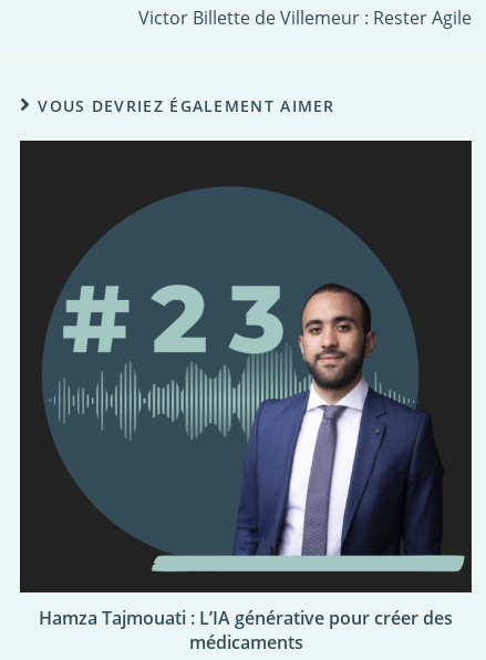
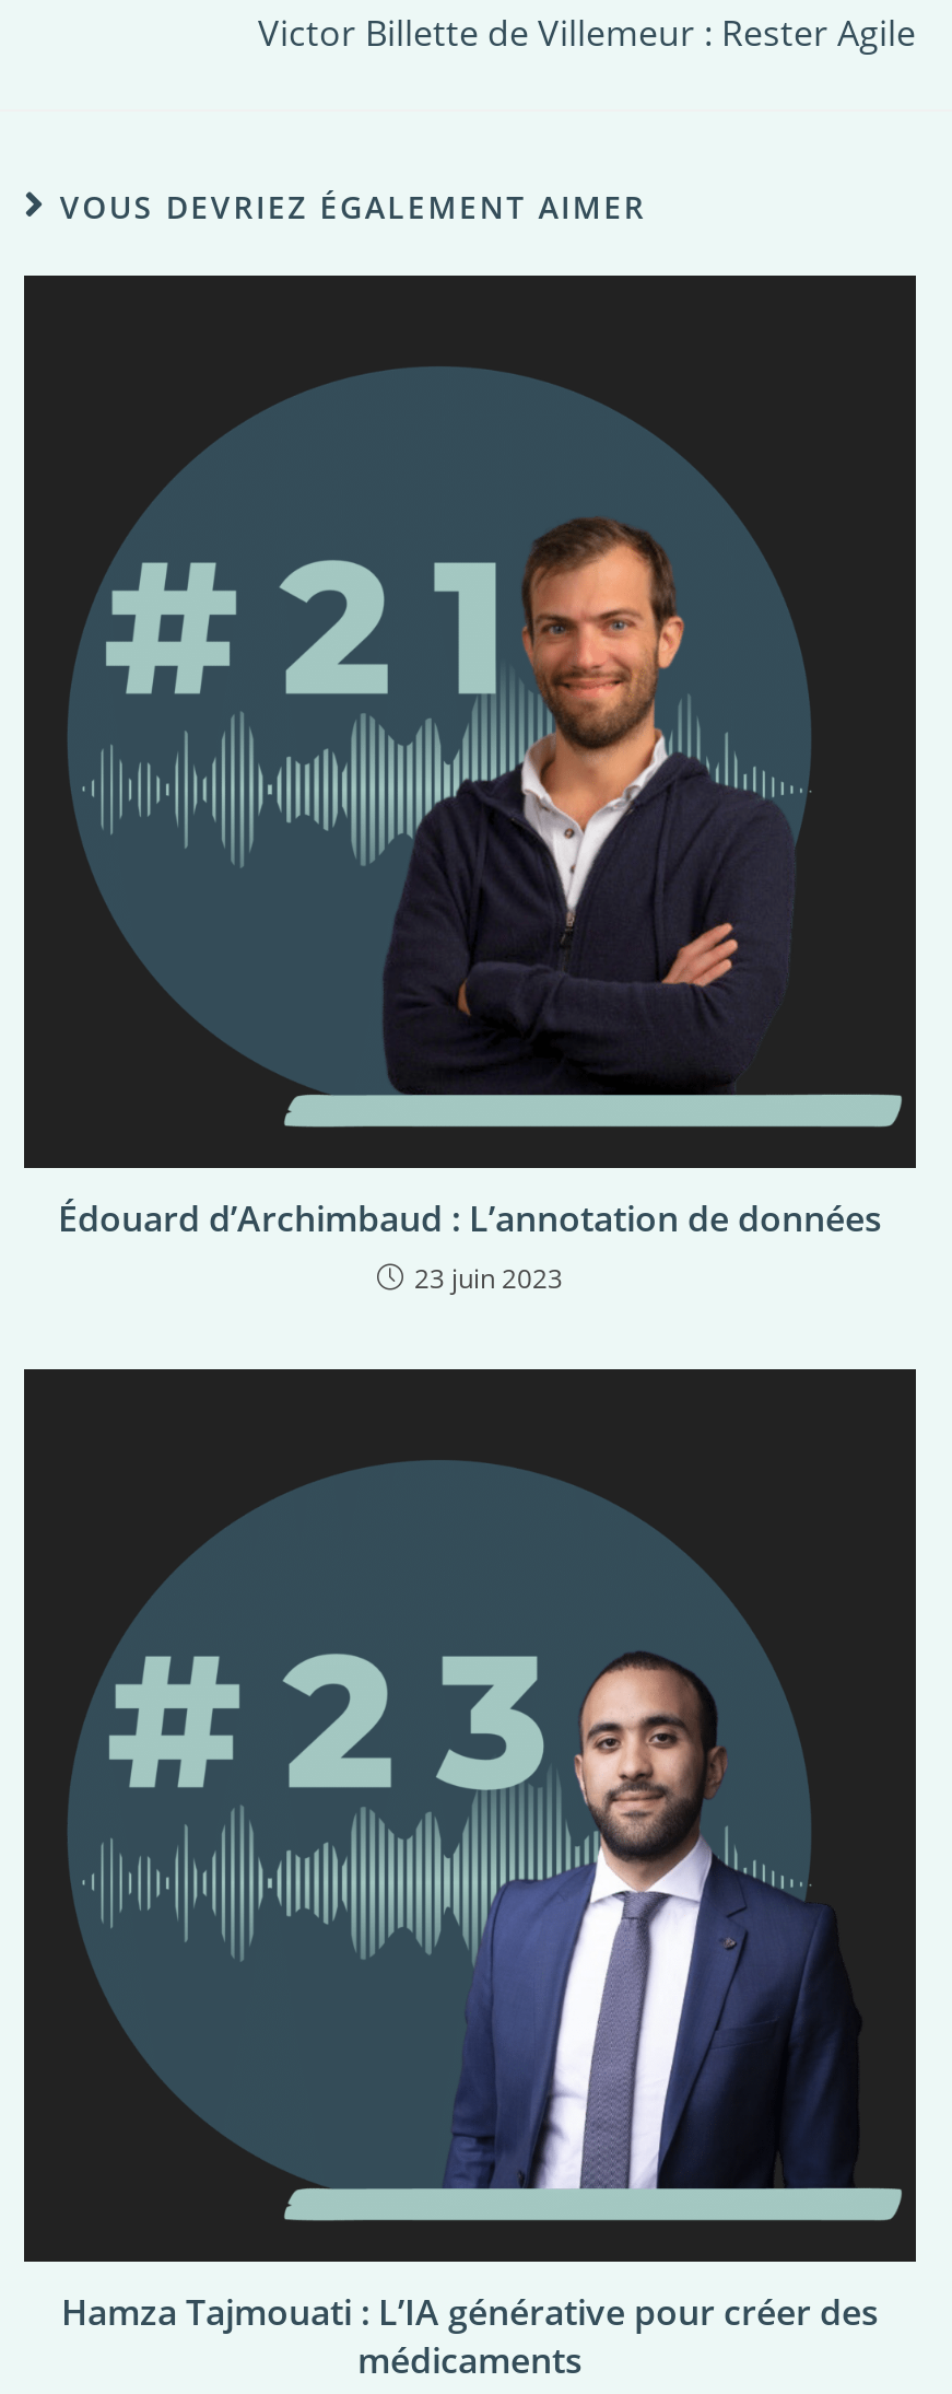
+ Édouard d’Archimbaud : L’annotation de données
+ 23 juin 2023

+ [image]
